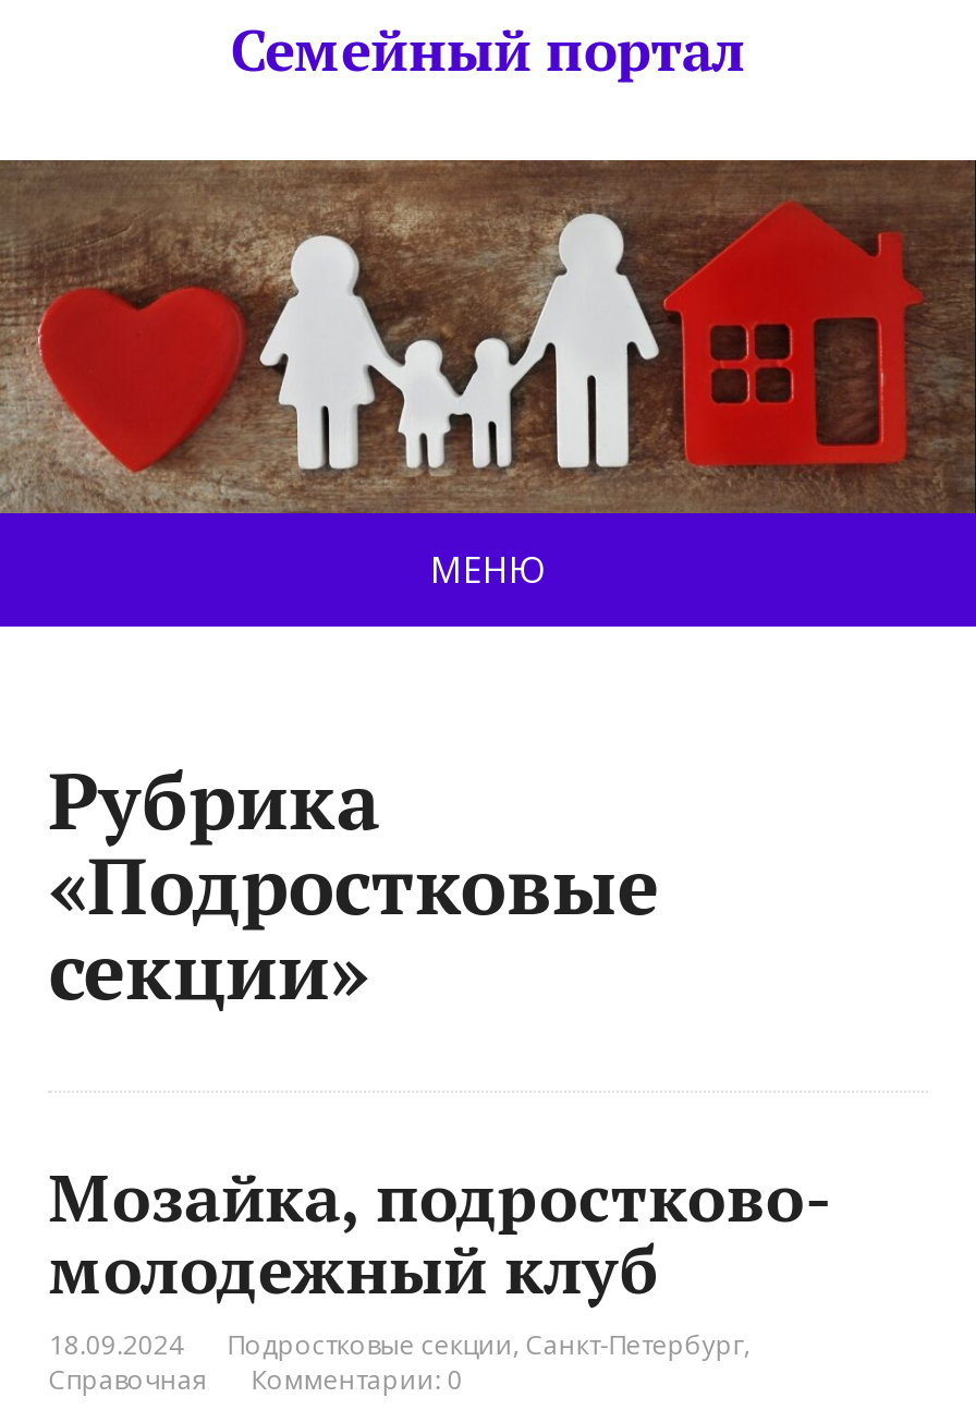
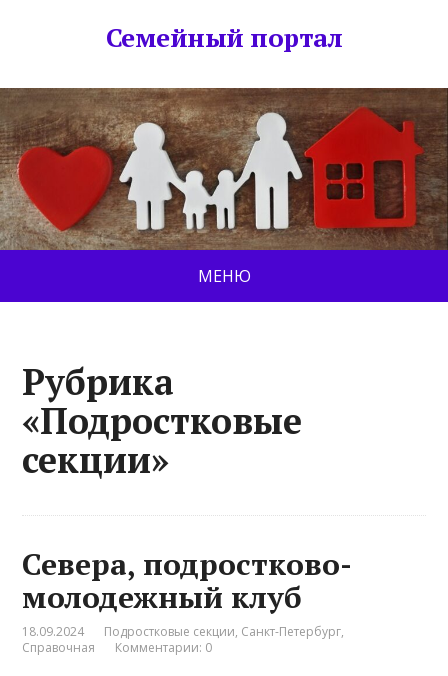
- Мозайка, подростково-
+ Севера, подростково-
